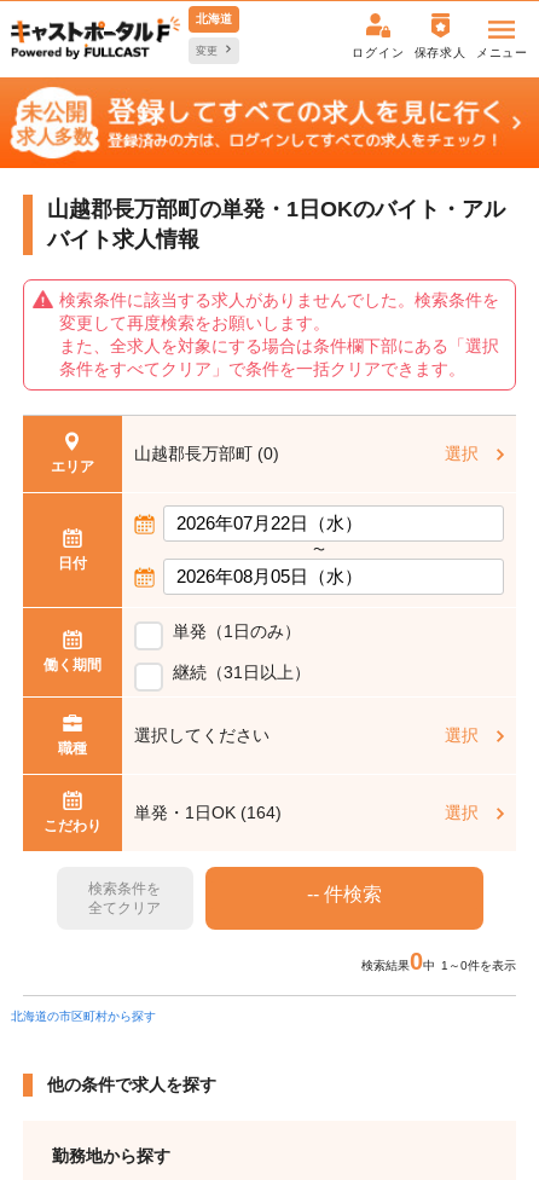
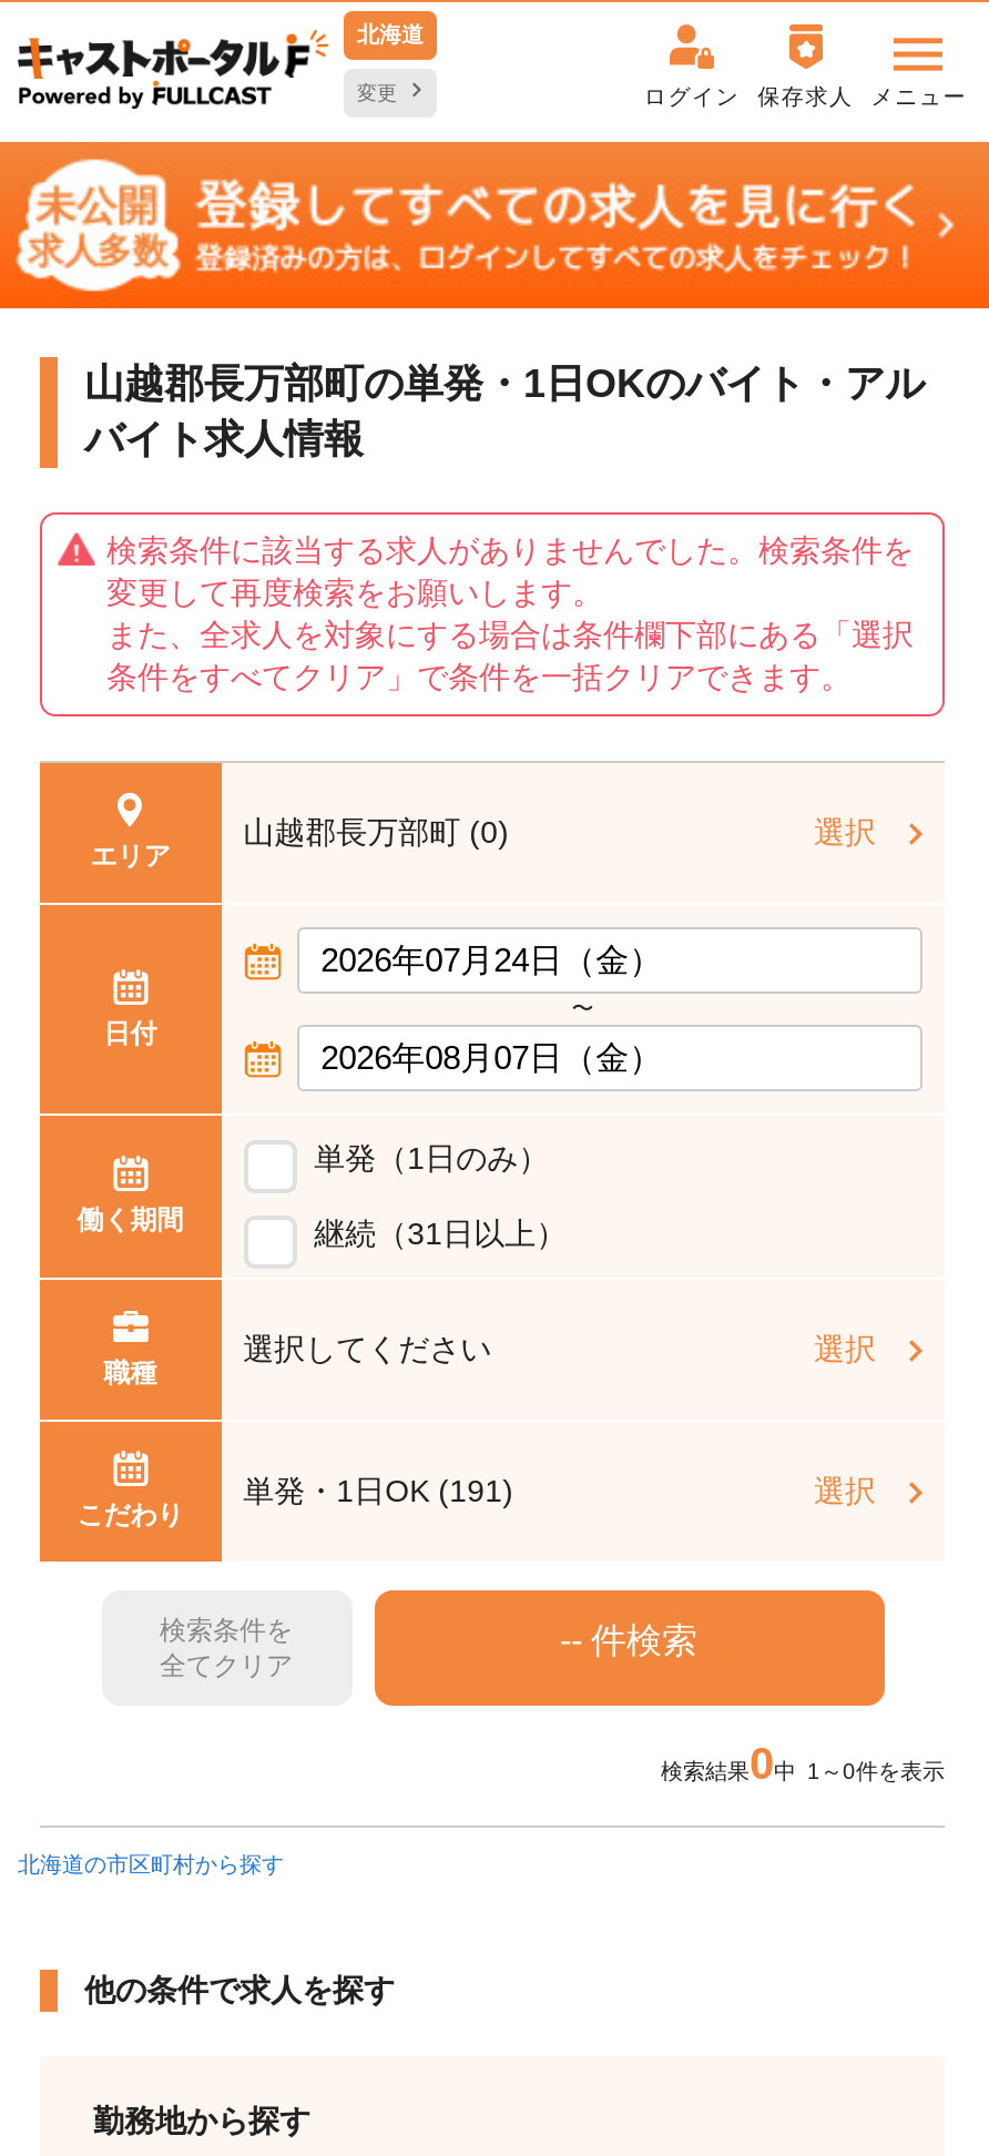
- 単発・1日OK (164)
+ 単発・1日OK (191)
